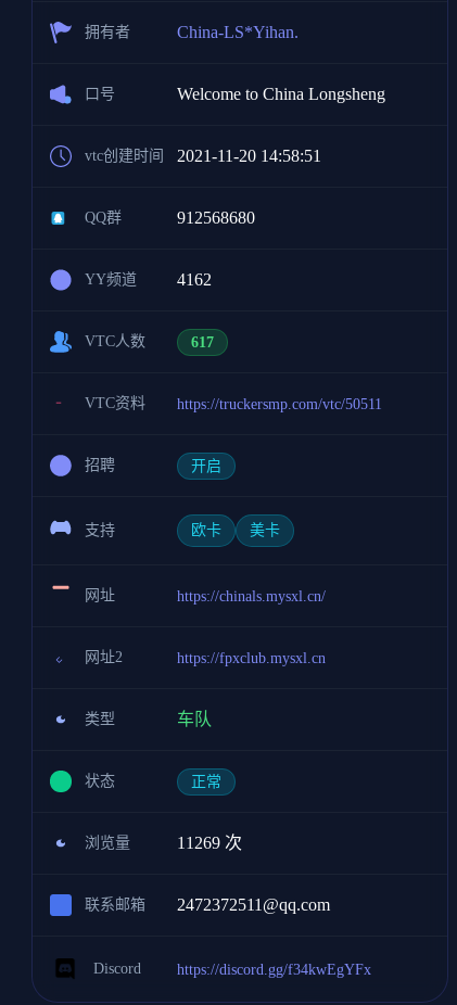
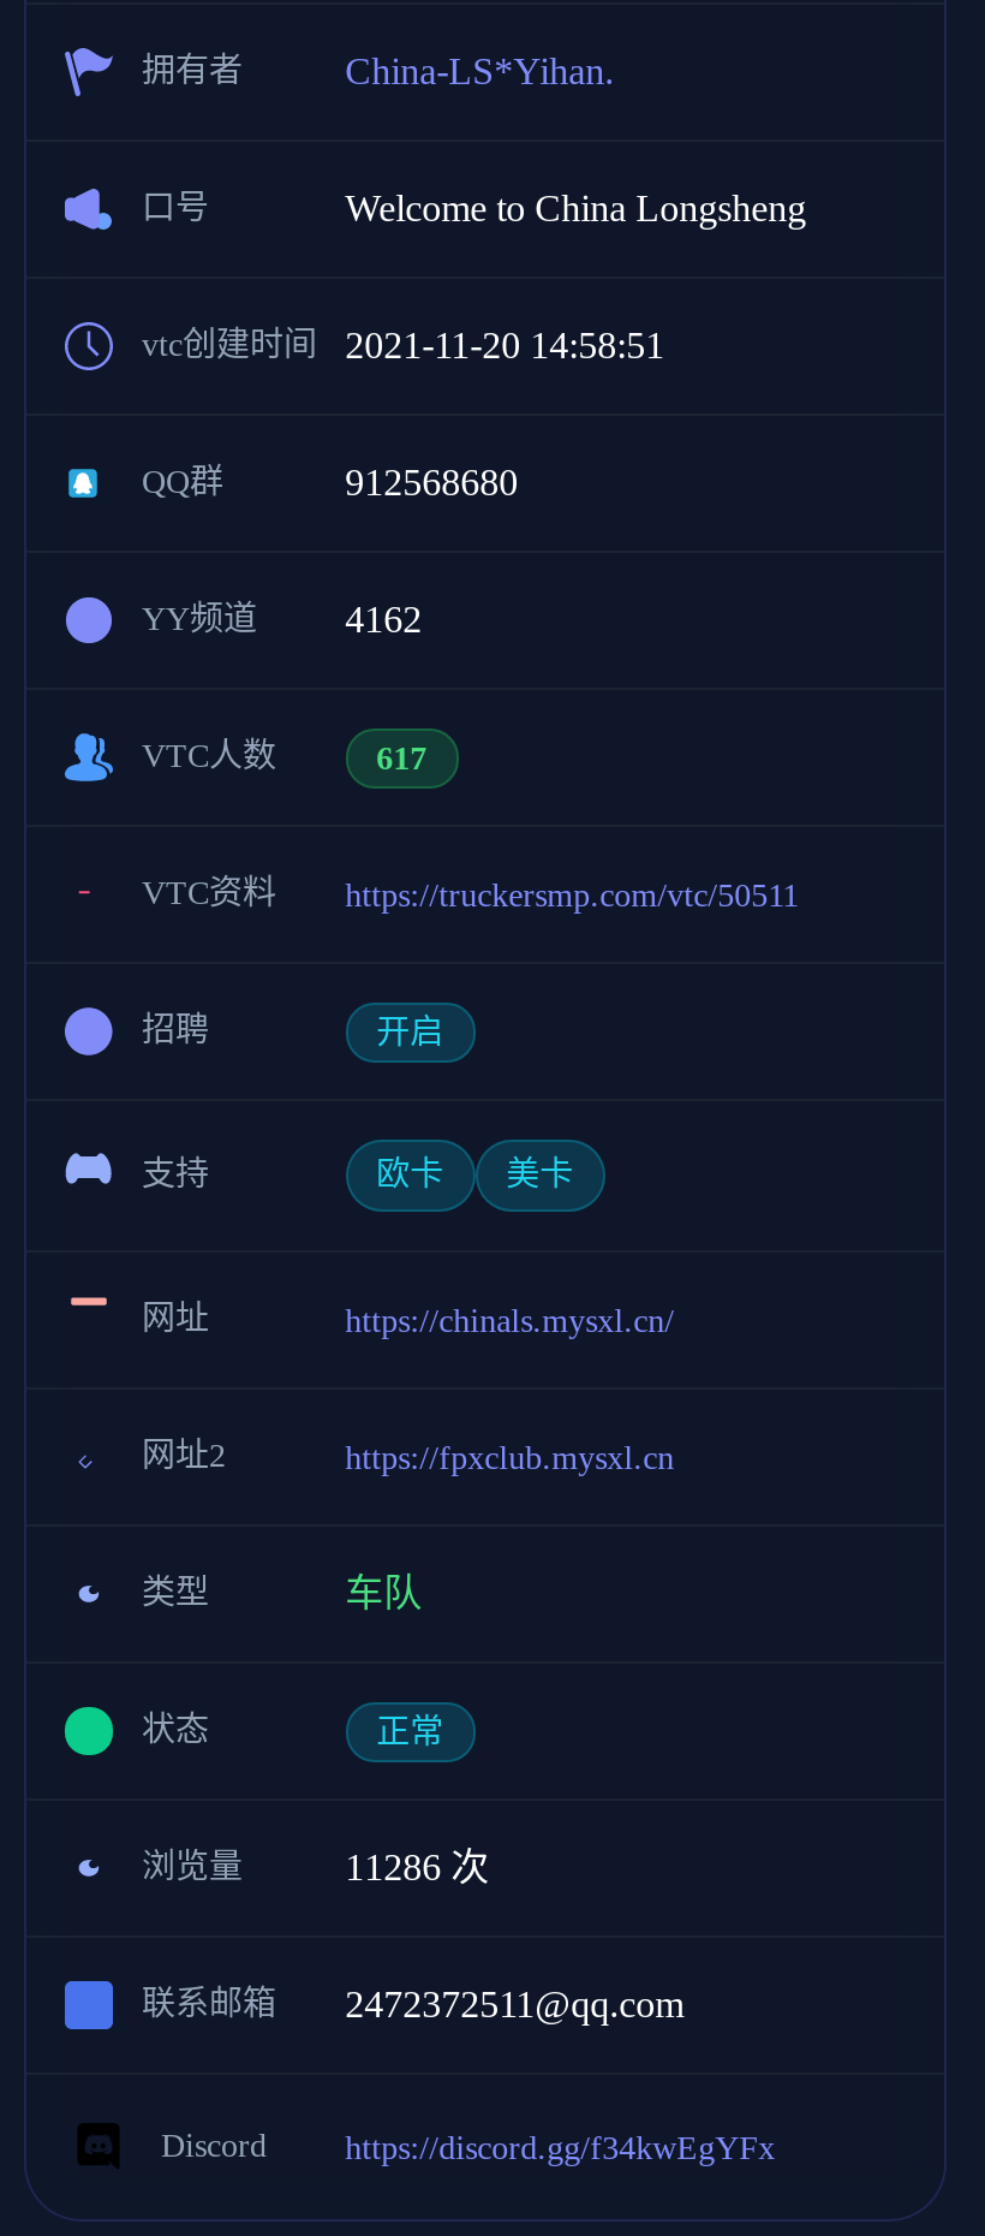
- 11269 次
+ 11286 次
